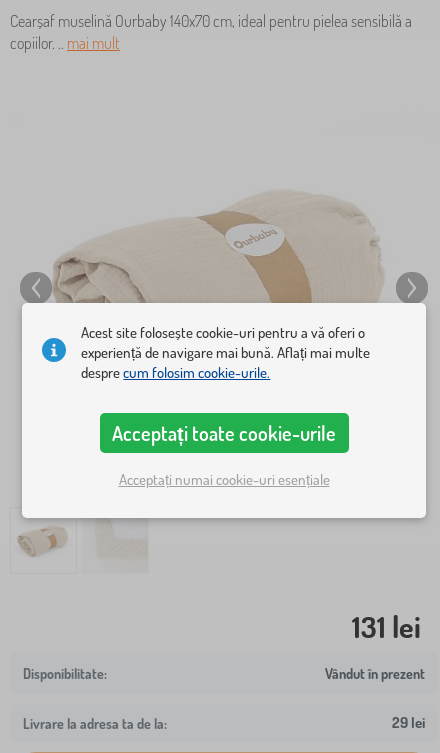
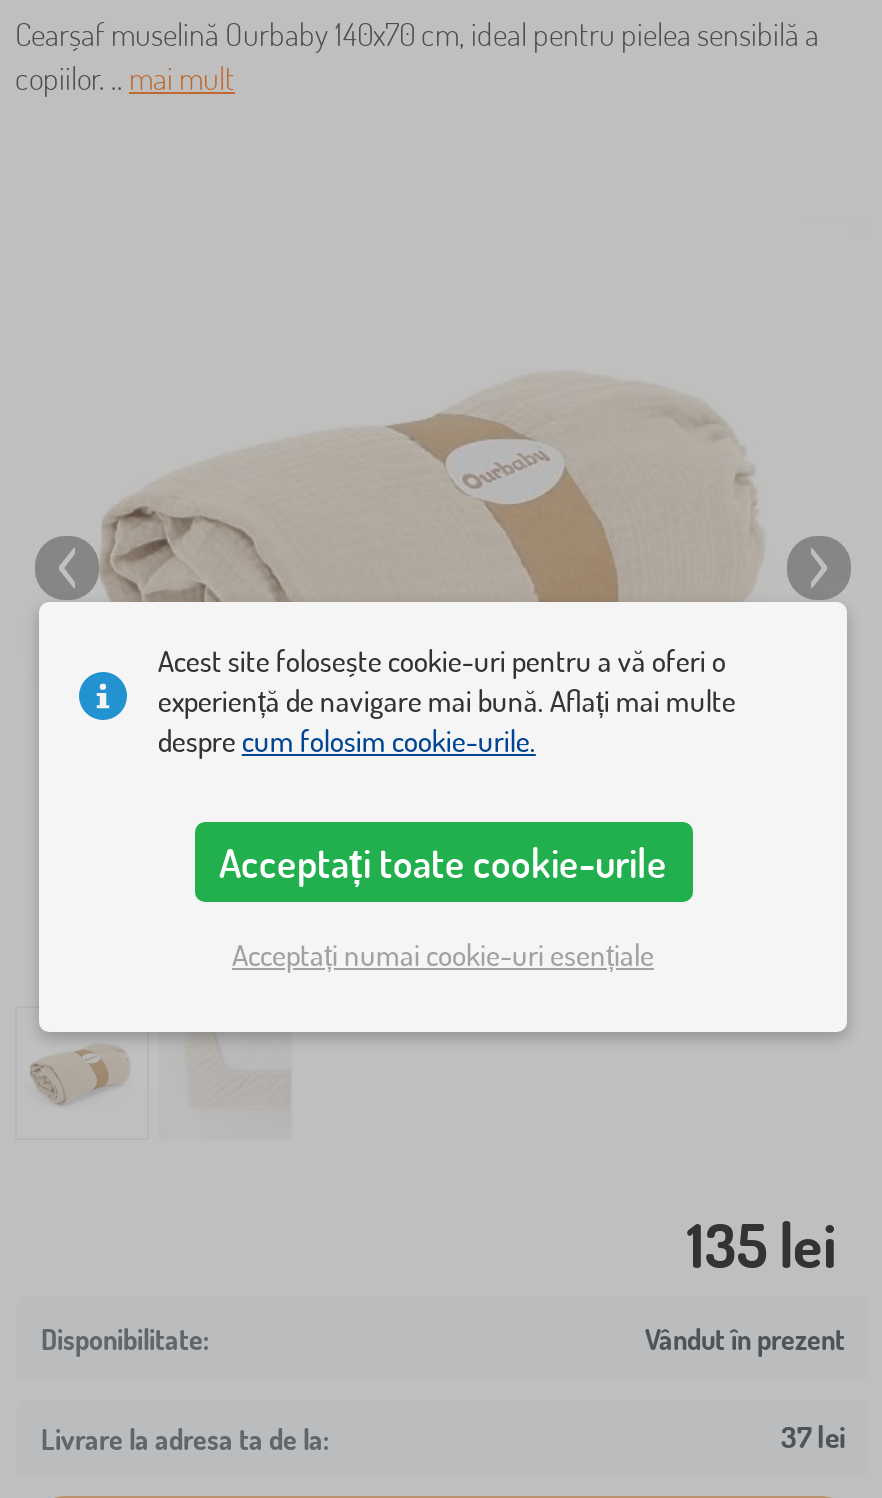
- 131 lei
+ 135 lei

- 29 lei
+ 37 lei
